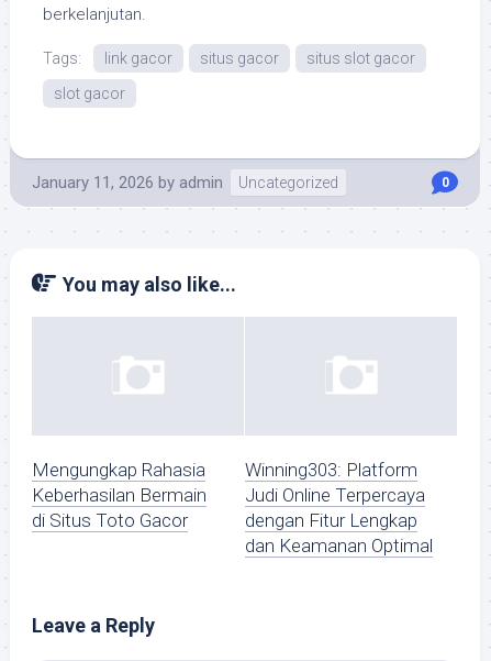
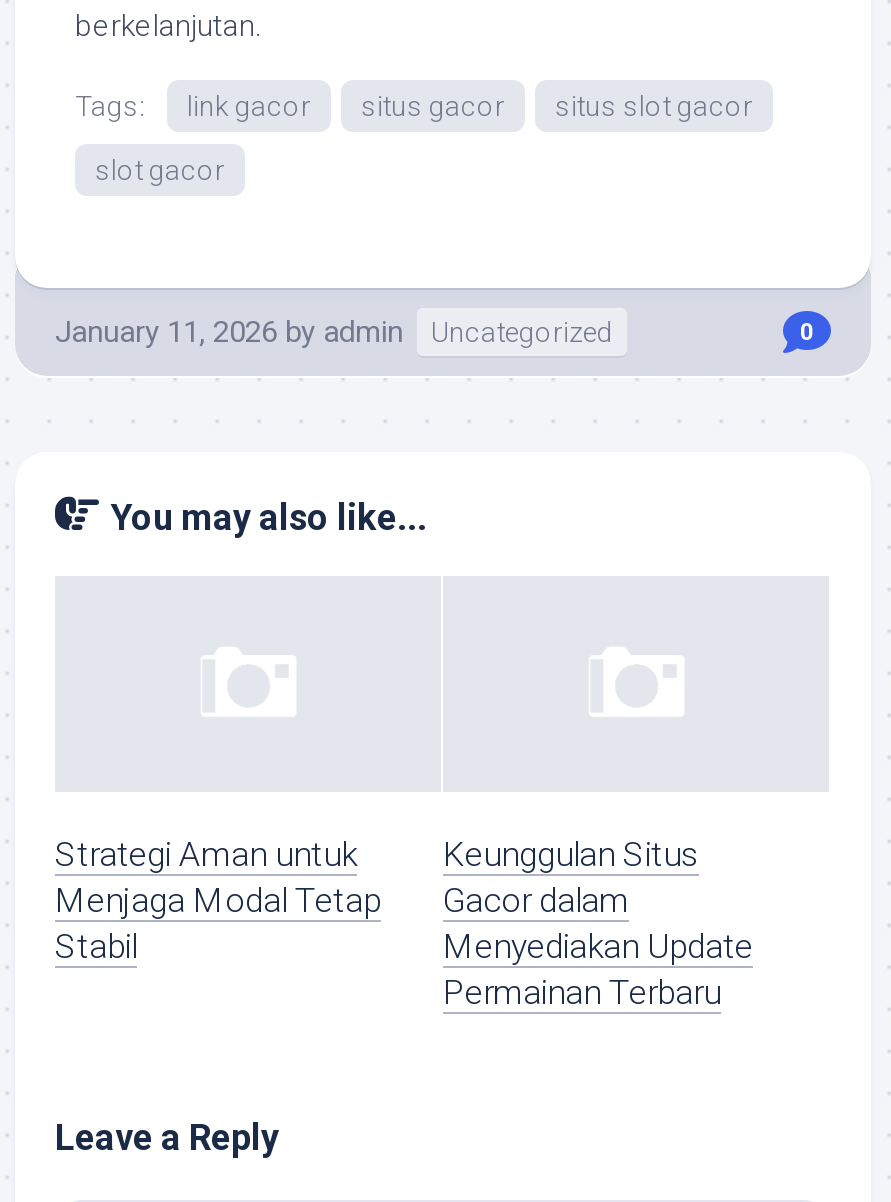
- Mengungkap Rahasia
- Keberhasilan Bermain
- di Situs Toto Gacor
+ Strategi Aman untuk
+ Menjaga Modal Tetap
+ Stabil

- Winning303: Platform
- Judi Online Terpercaya
- dengan Fitur Lengkap
- dan Keamanan Optimal
+ Keunggulan Situs
+ Gacor dalam
+ Menyediakan Update
+ Permainan Terbaru
